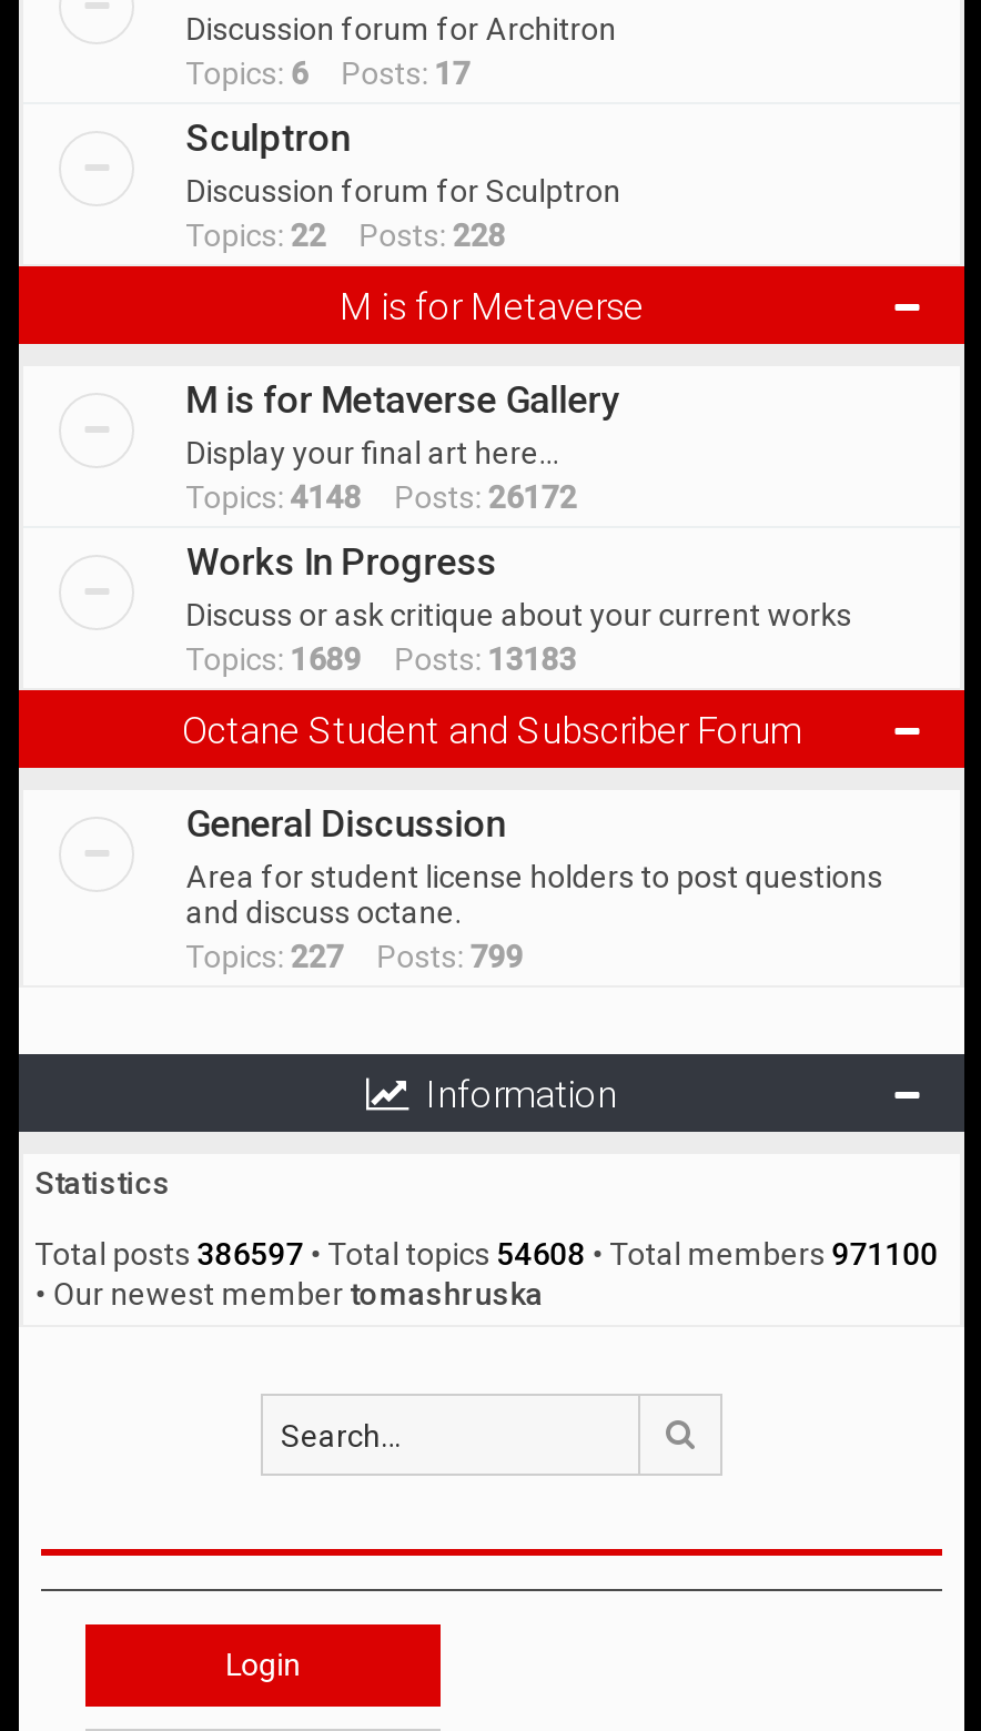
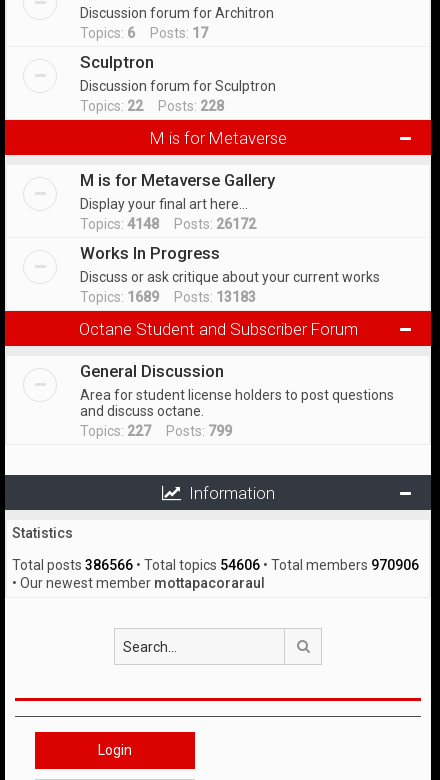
- Total posts 386597 • Total topics 54608 • Total members 971100
+ Total posts 386566 • Total topics 54606 • Total members 970906

- • Our newest member tomashruska
+ • Our newest member mottapacoraraul
